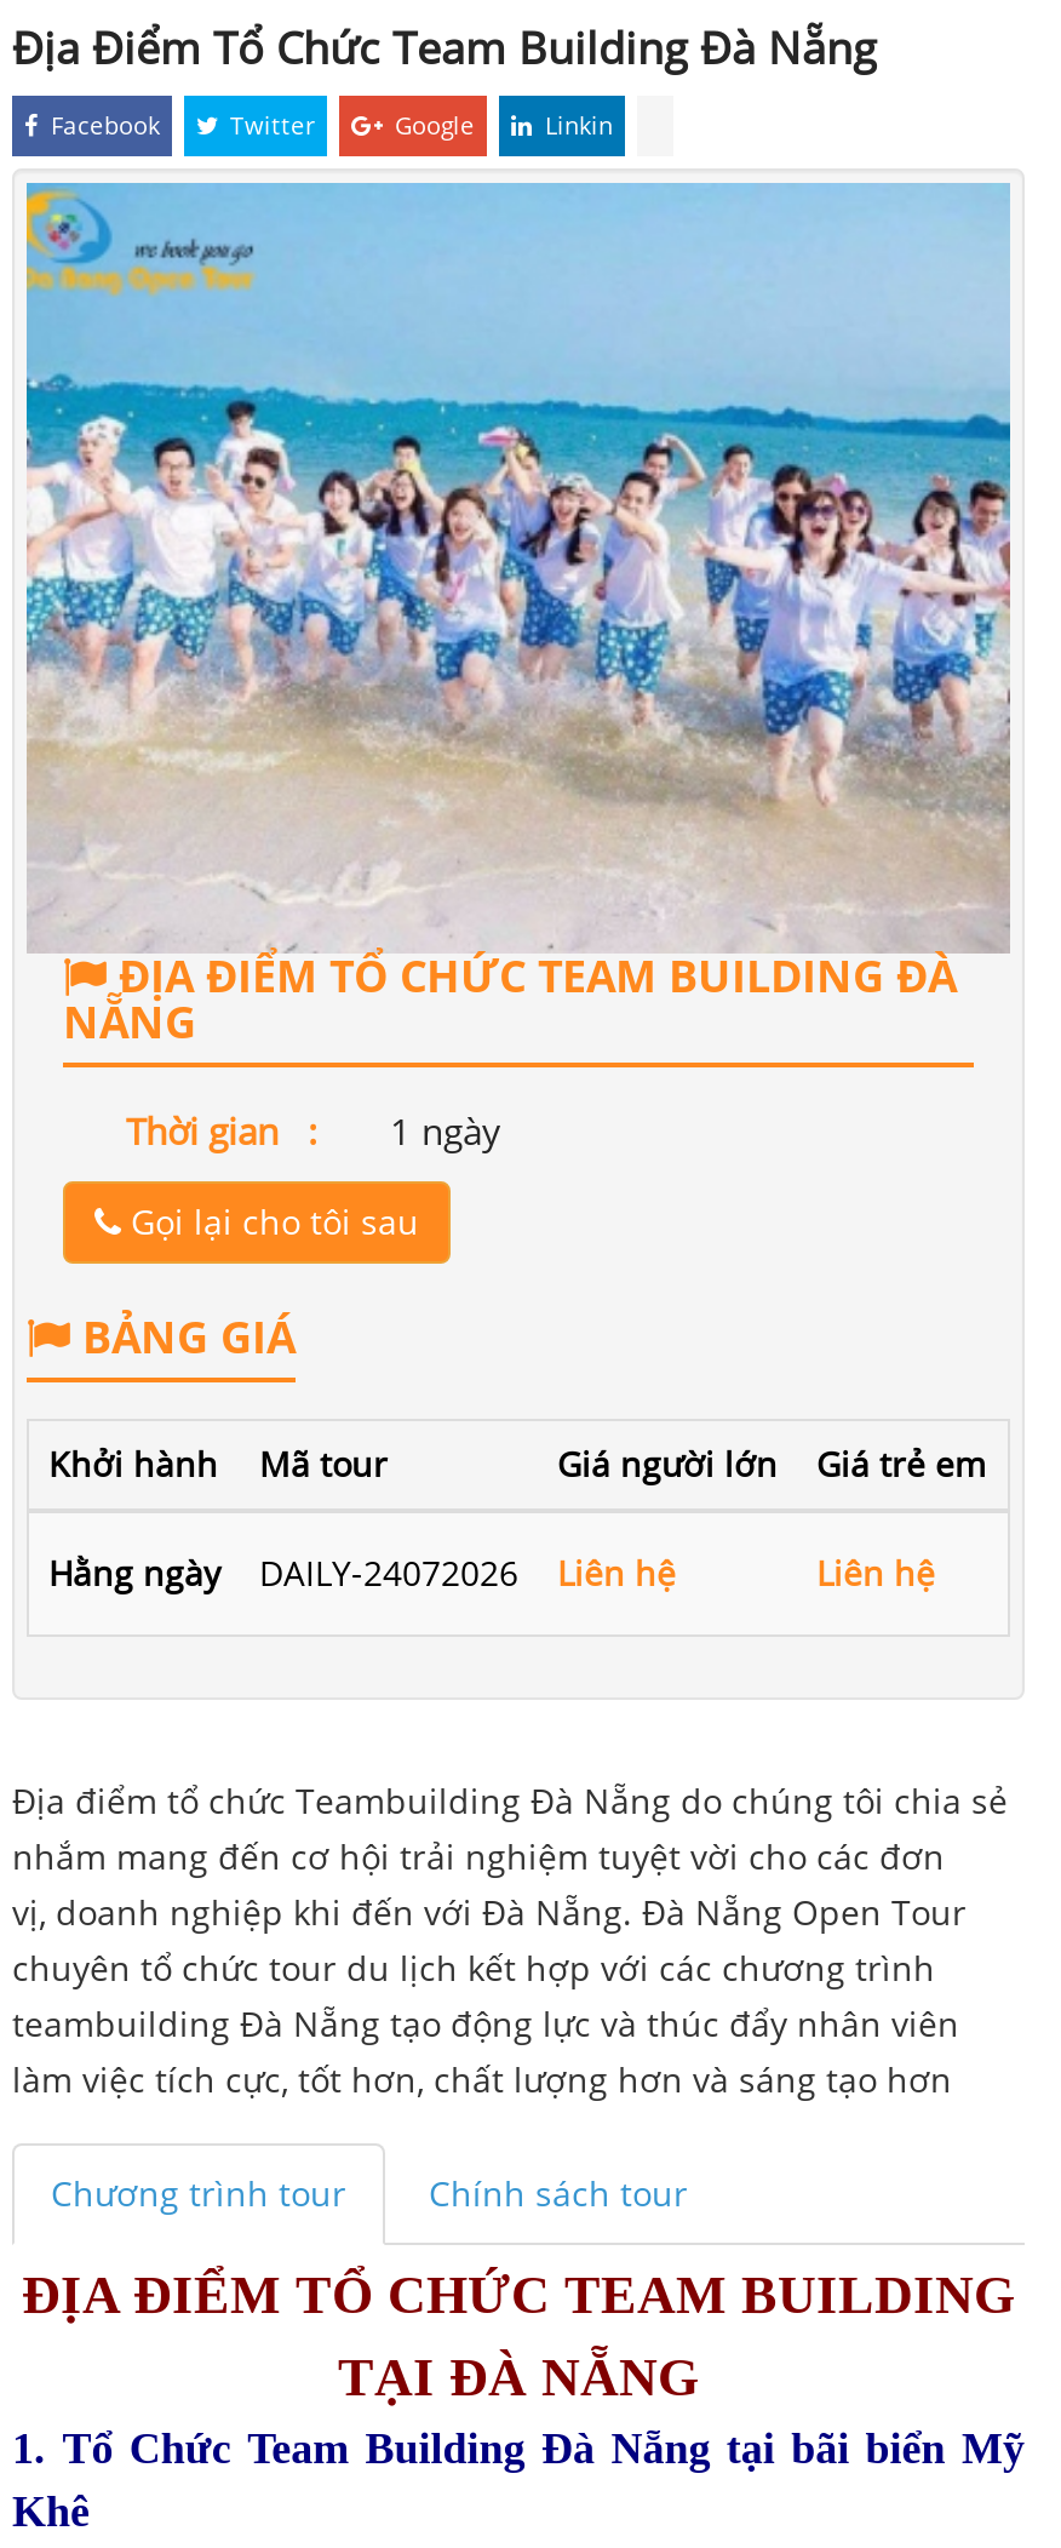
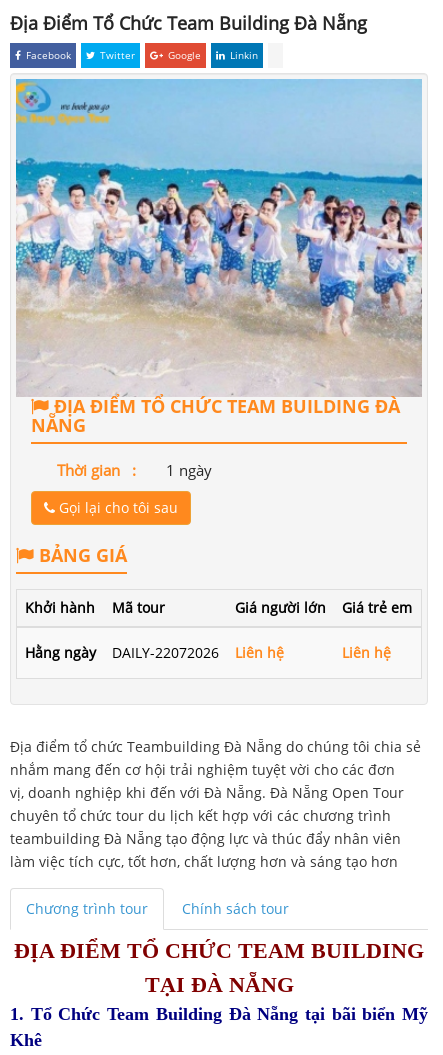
- Hằng ngày DAILY-24072026 Liên hệ
+ Hằng ngày DAILY-22072026 Liên hệ
